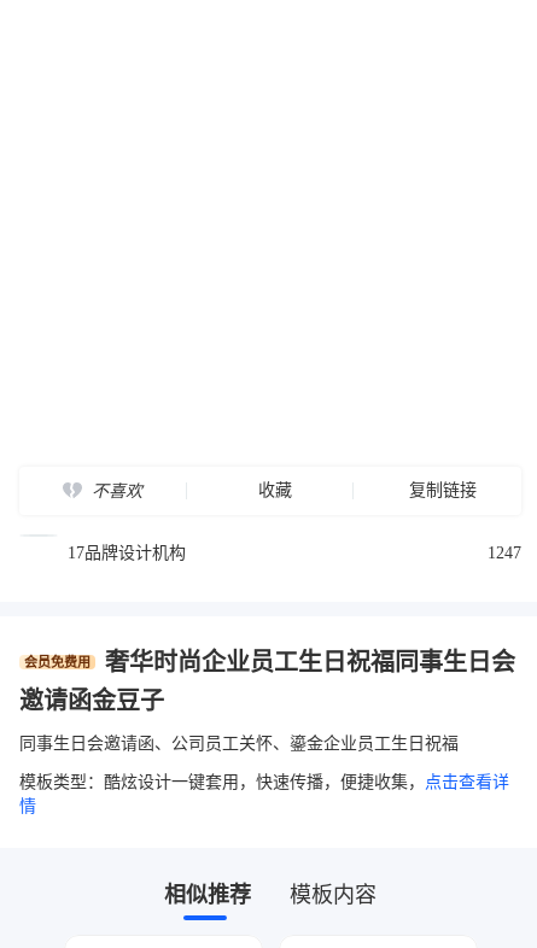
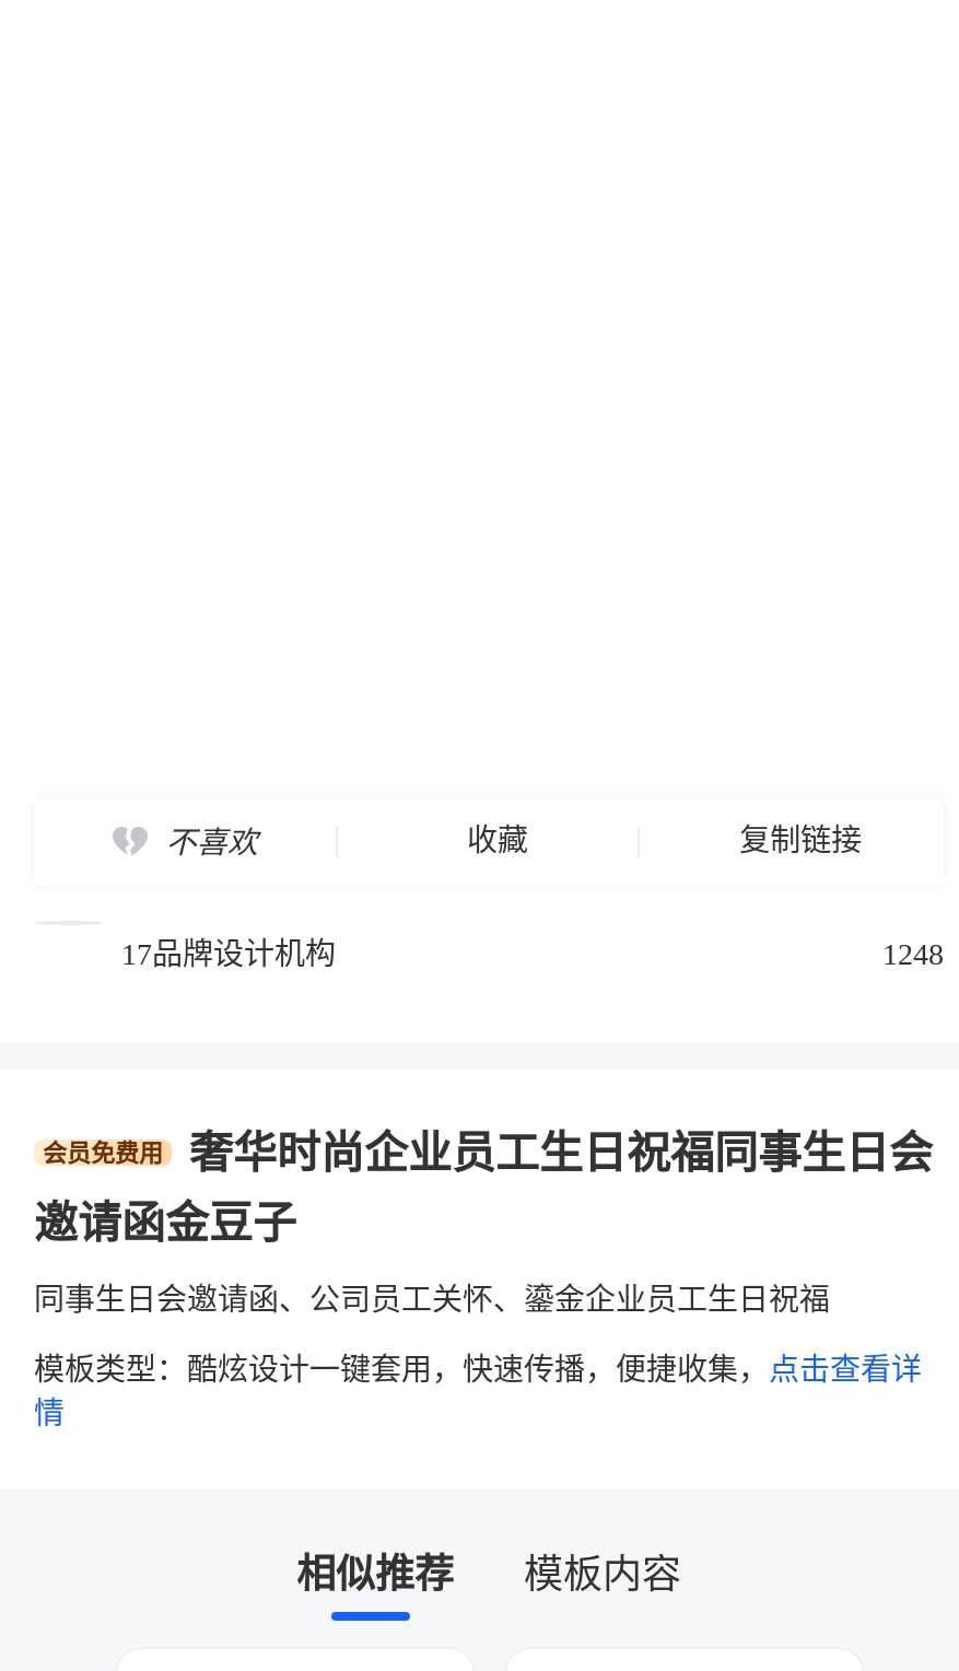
- 1247
+ 1248
